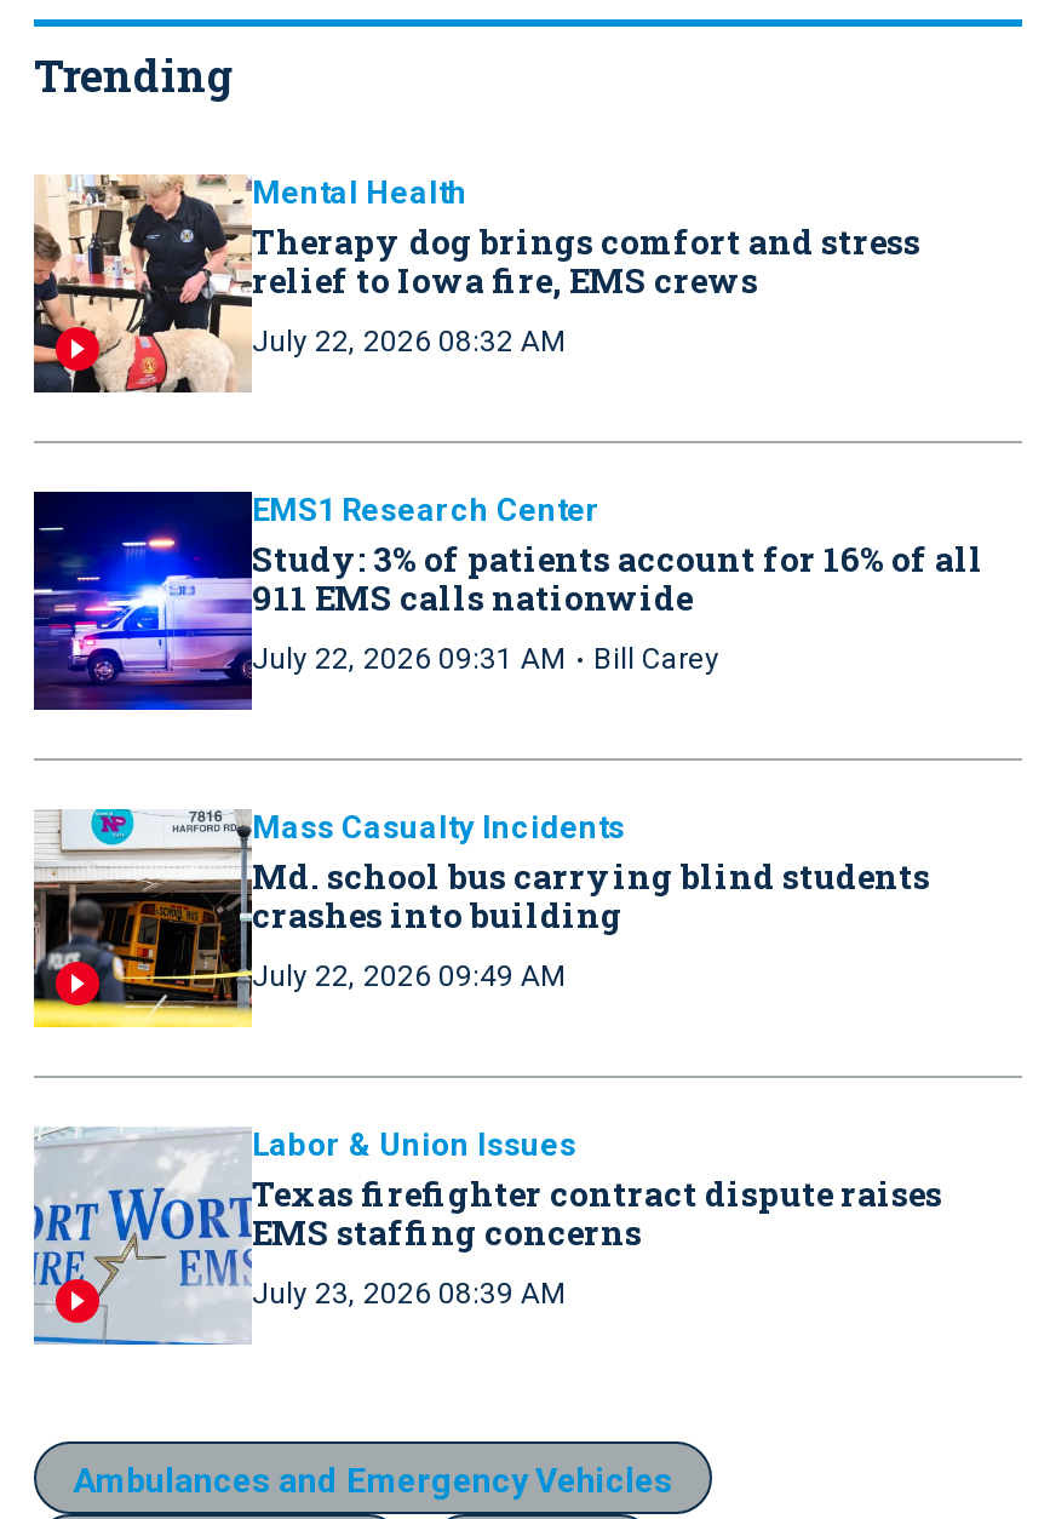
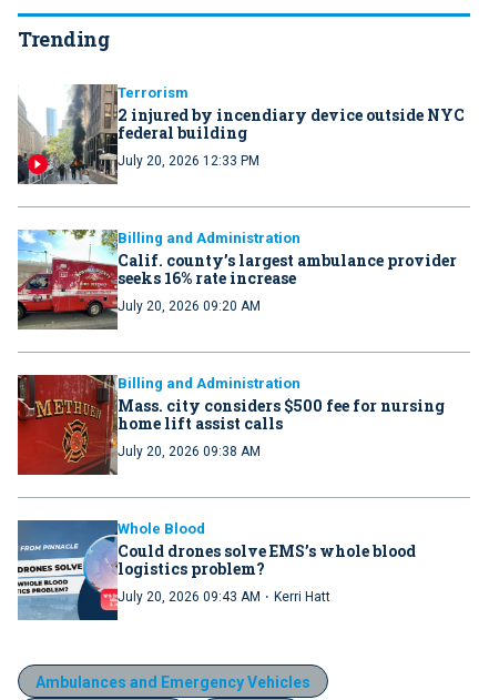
- [image]
- Mental Health
- Therapy dog brings comfort and stress
- relief to Iowa fire, EMS crews
+ [image]
+ Terrorism
+ 2 injured by incendiary device outside NYC
+ federal building

- July 22, 2026 08:32 AM
+ July 20, 2026 12:33 PM

- [image]
- EMS1 Research Center
- Study: 3% of patients account for 16% of all
- 911 EMS calls nationwide
- July 22, 2026 09:31 AM · Bill Carey
+ [image]
+ Billing and Administration
+ Calif. county’s largest ambulance provider
+ seeks 16% rate increase

- [image]
- July 22, 2026 09:49 AM
+ [image]
+ Billing and Administration
+ Mass. city considers $500 fee for nursing
+ home lift assist calls

- Mass Casualty Incidents
- Md. school bus carrying blind students
- crashes into building
+ July 20, 2026 09:20 AM

- [image]
- July 23, 2026 08:39 AM
+ [image]
+ Whole Blood
+ Could drones solve EMS’s whole blood
+ logistics problem?
+ July 20, 2026 09:43 AM · Kerri Hatt

- Labor & Union Issues
- Texas firefighter contract dispute raises
- EMS staffing concerns
+ July 20, 2026 09:38 AM
